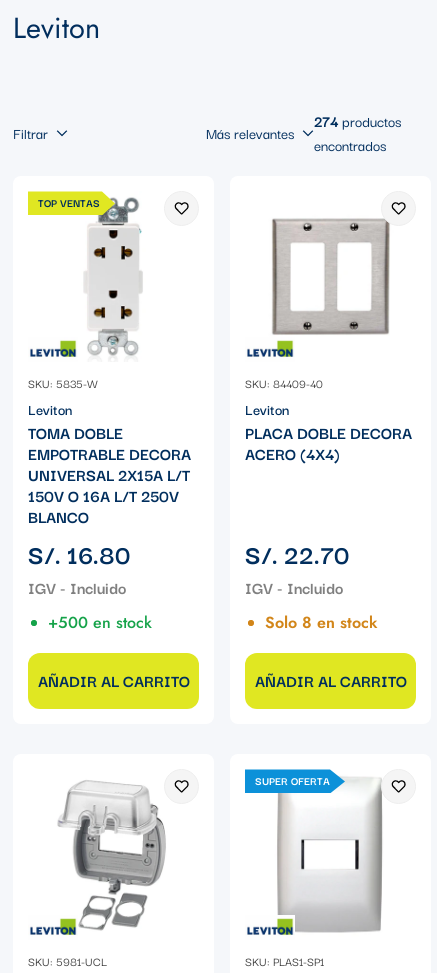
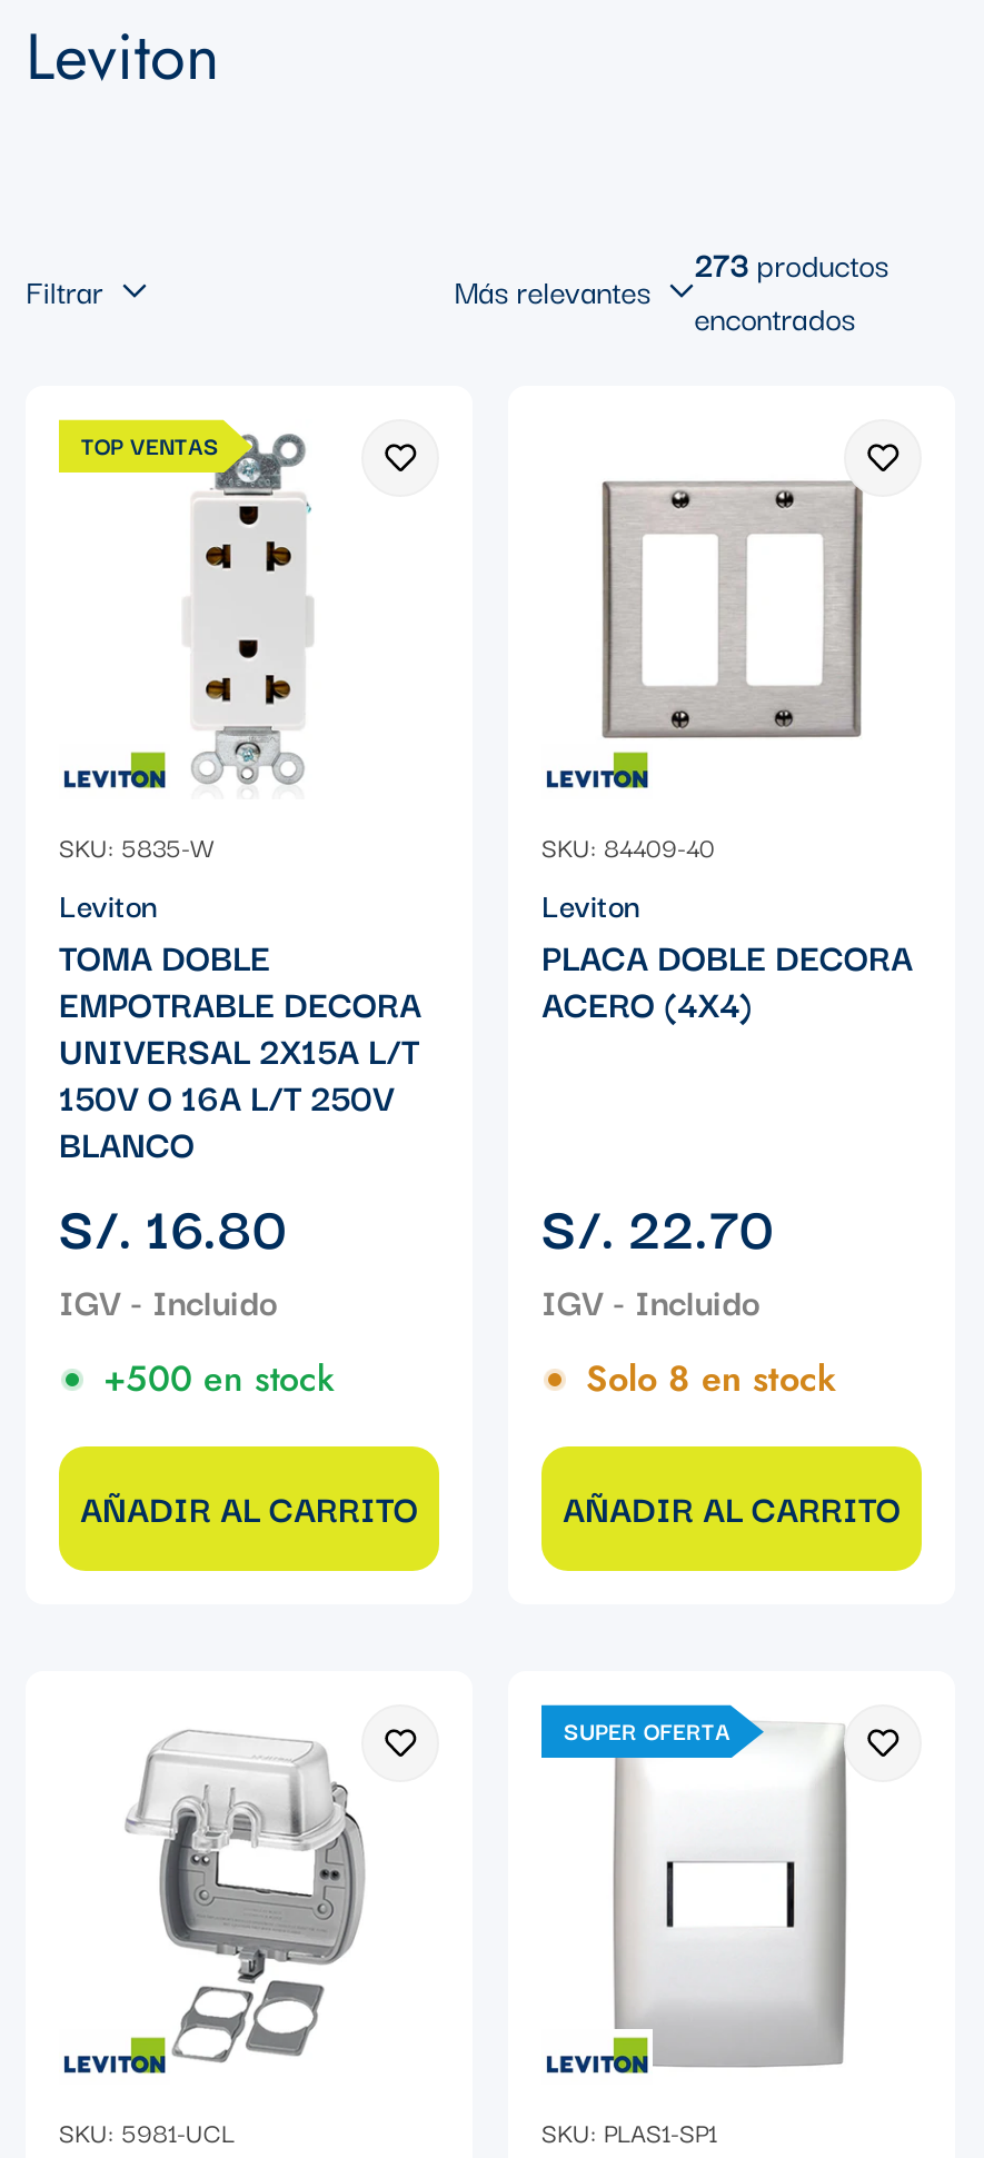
- 274 productos
+ 273 productos
